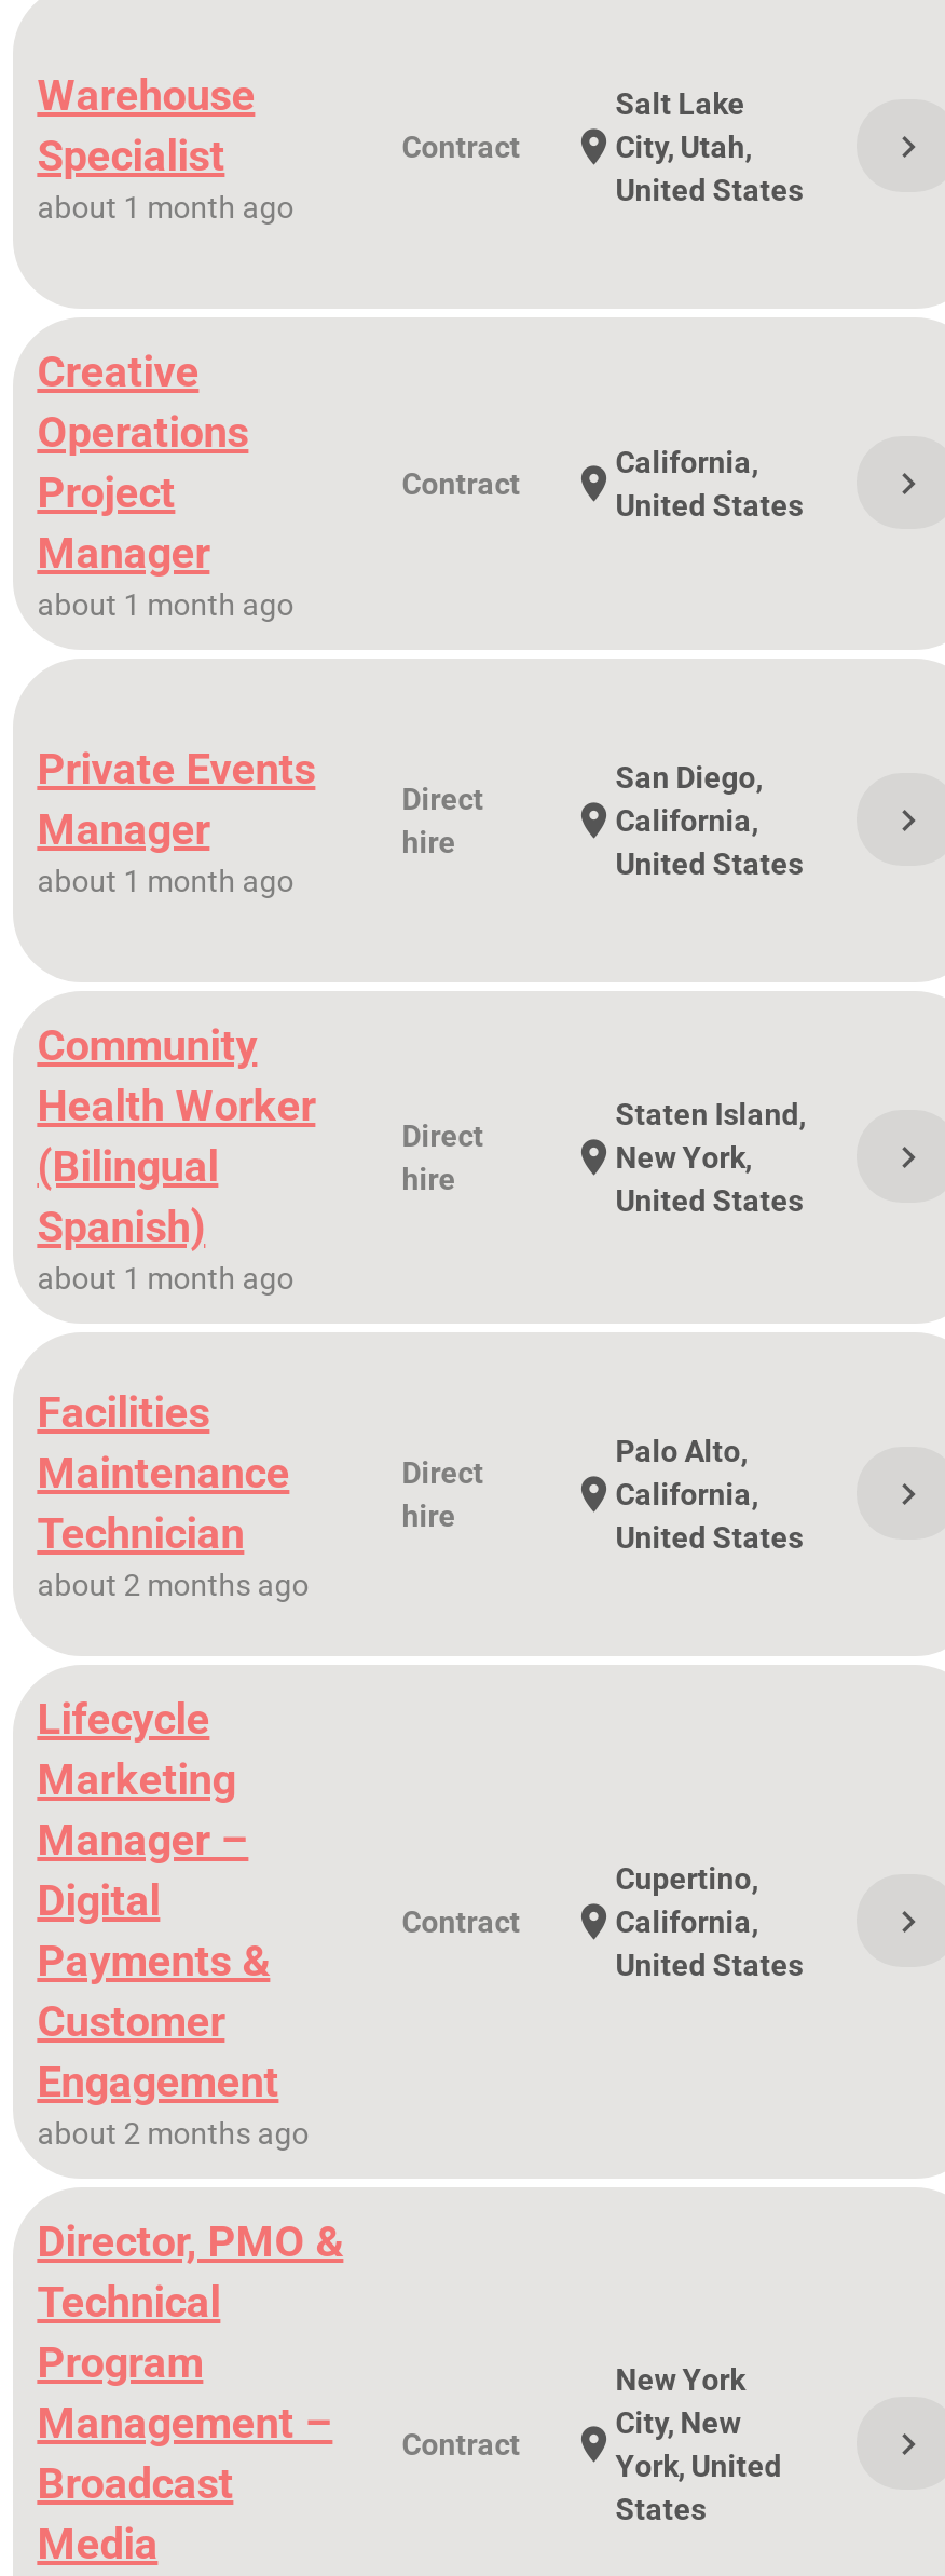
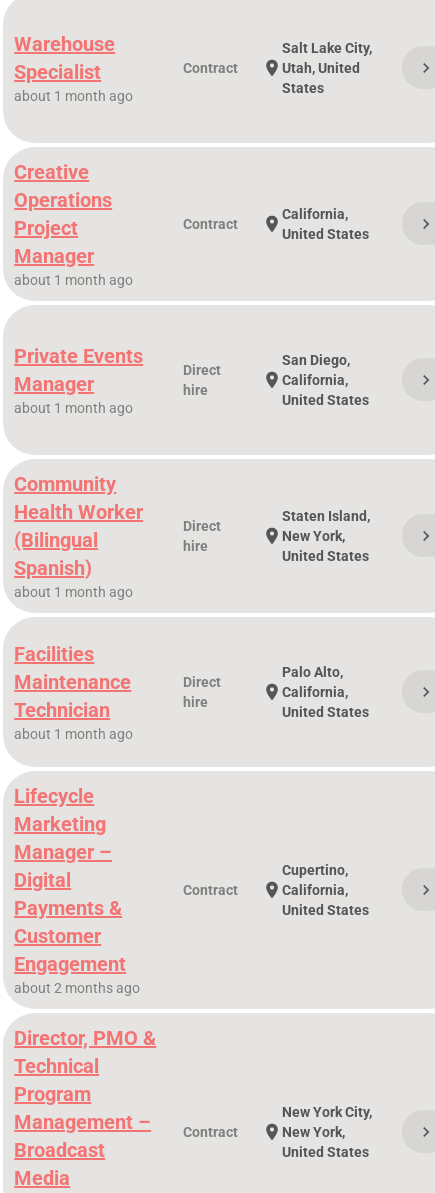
- about 2 months ago
+ about 1 month ago
